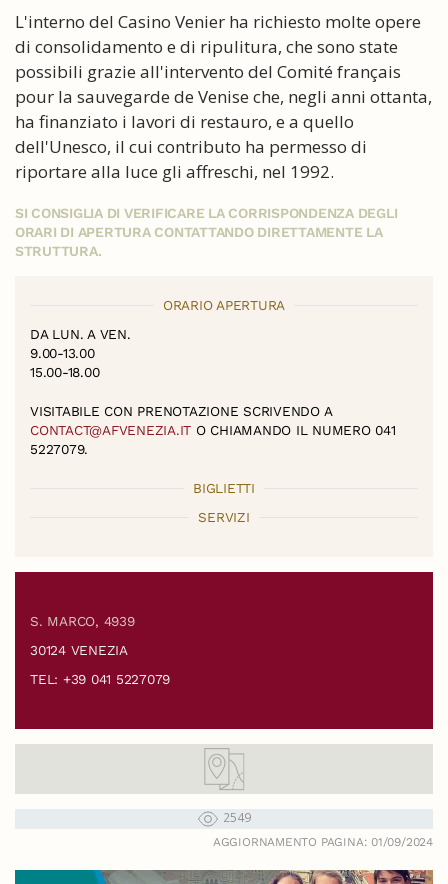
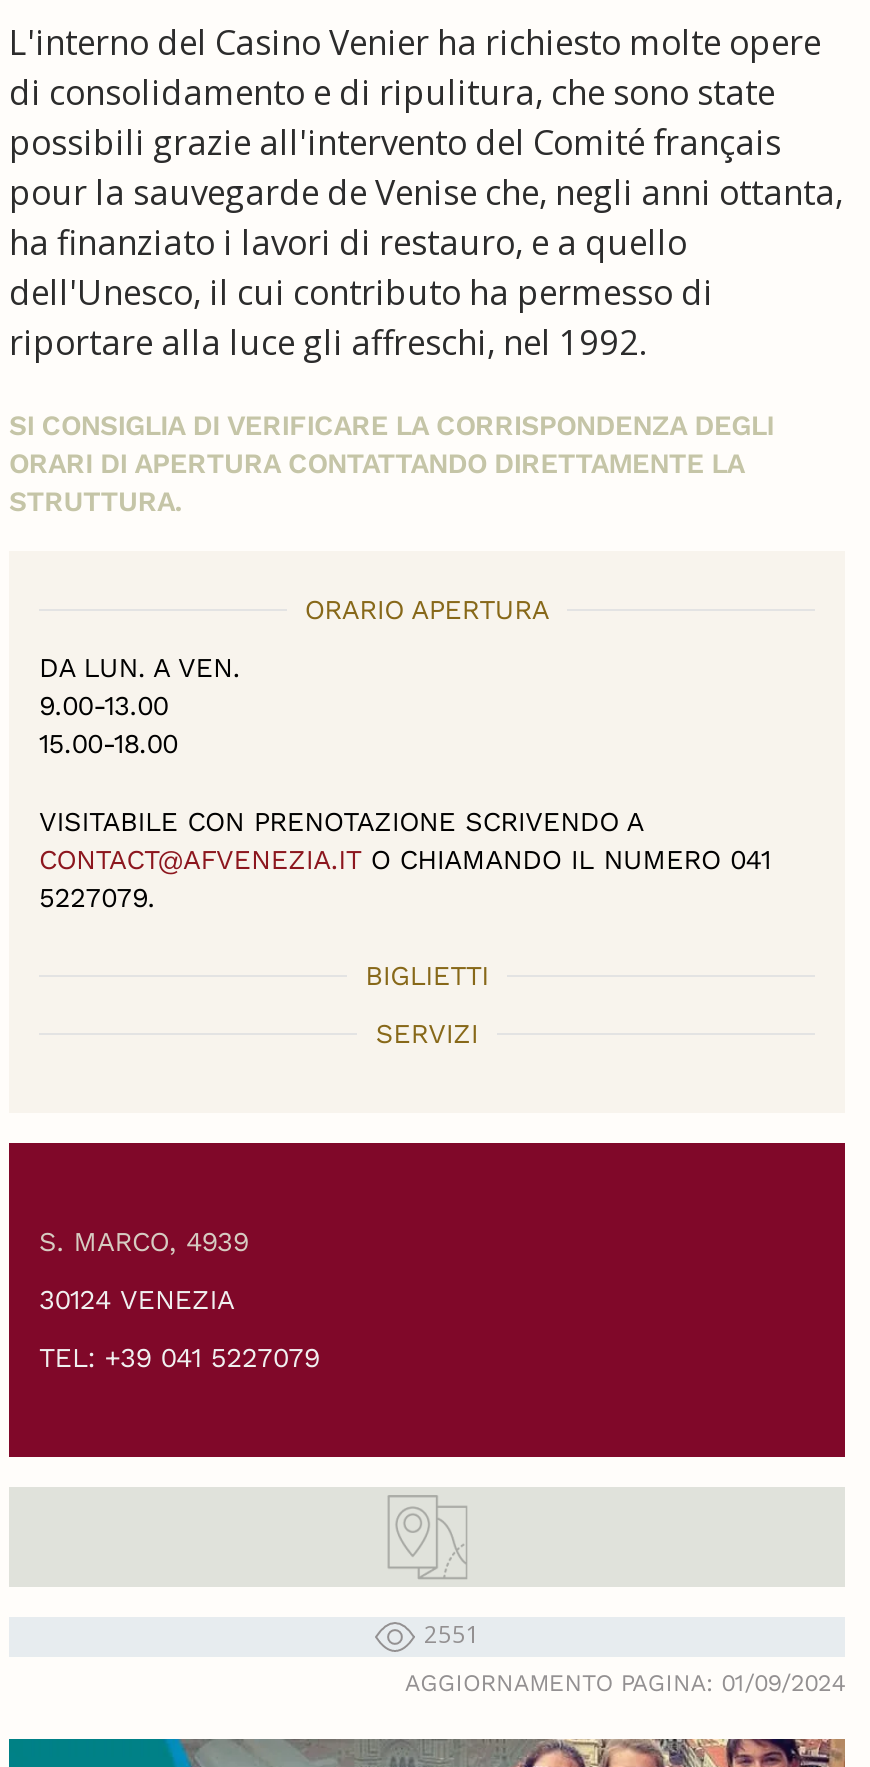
- 2549
+ 2551
